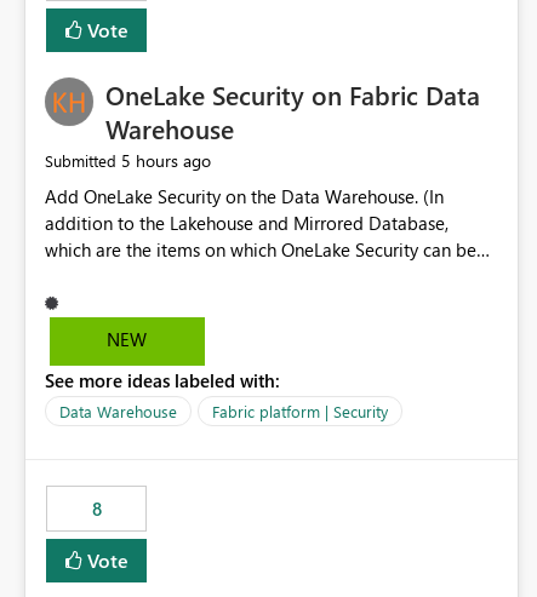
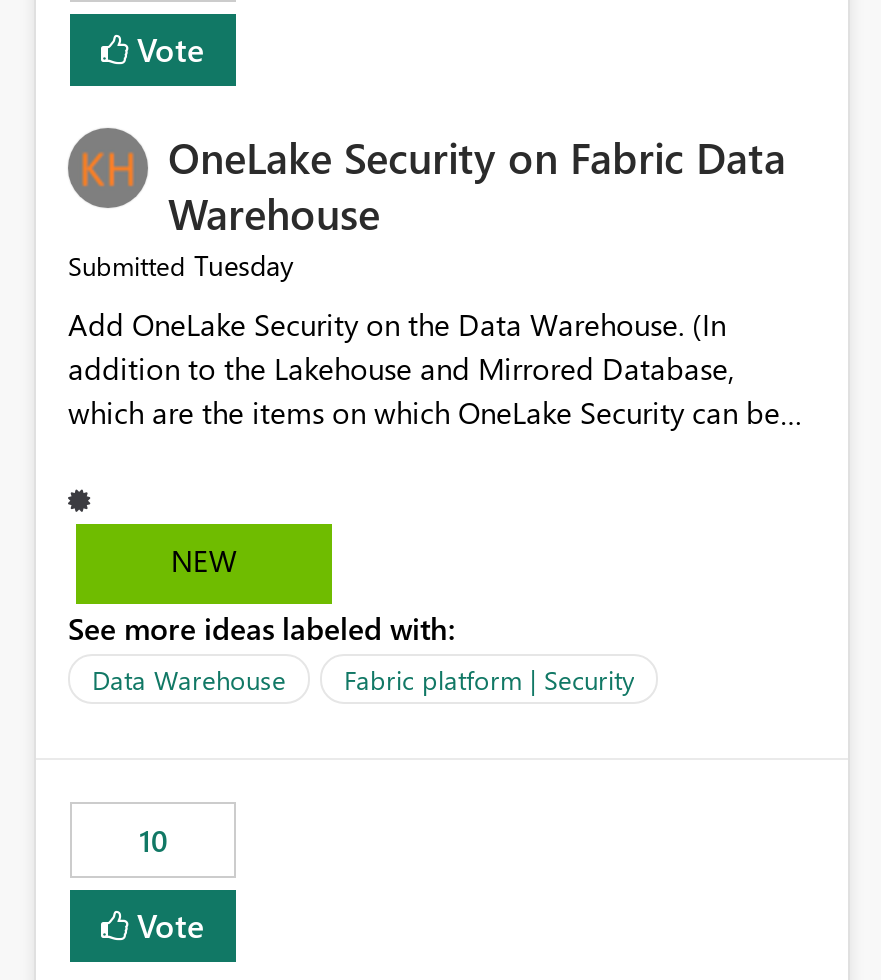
- Submitted 5 hours ago
+ Submitted Tuesday

- 8
+ 10
